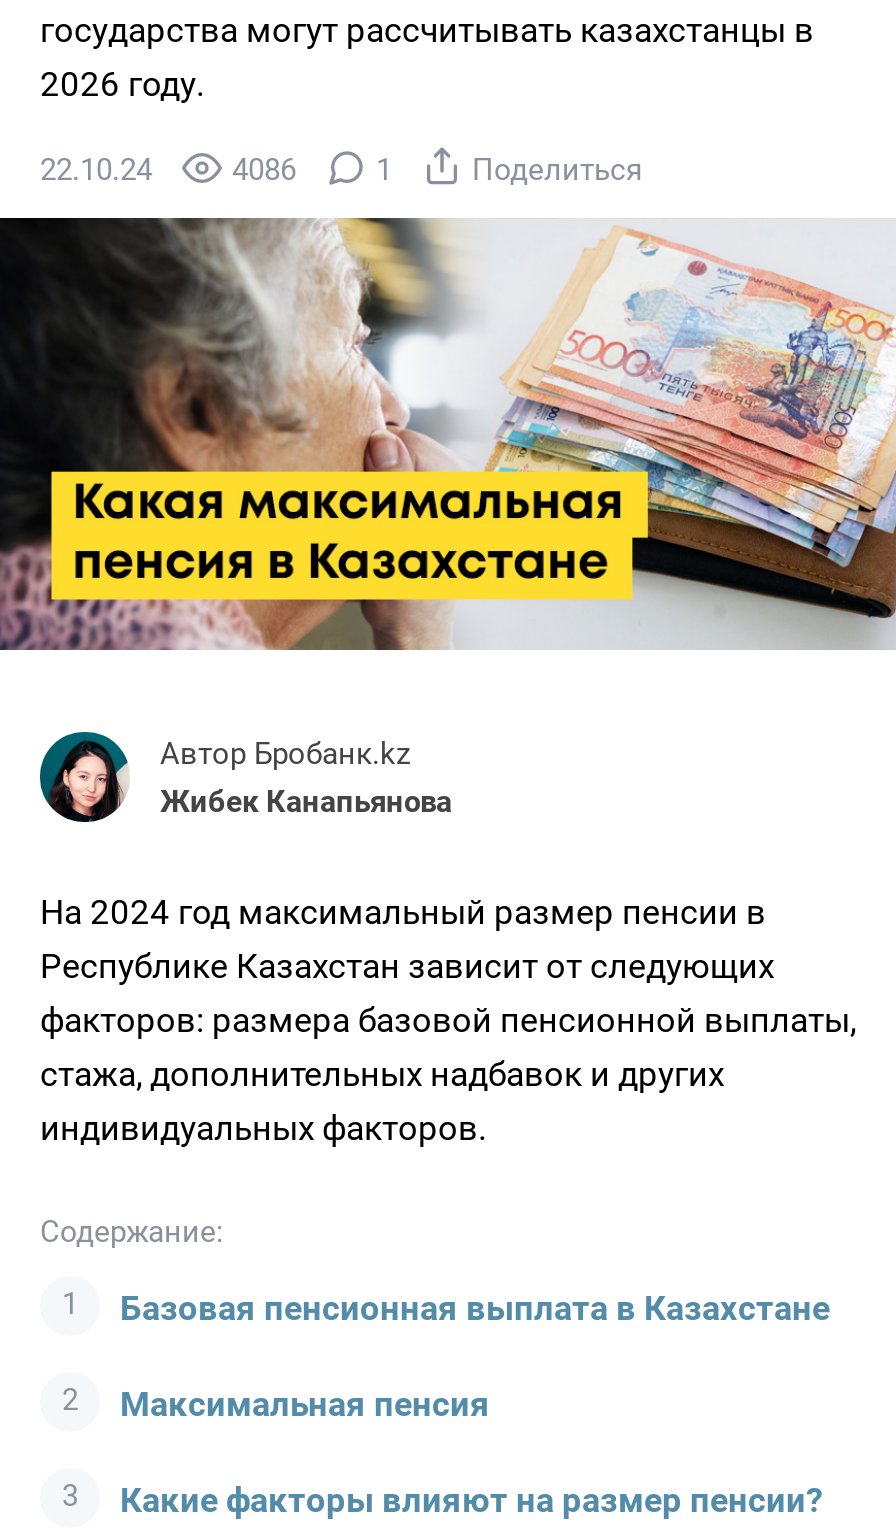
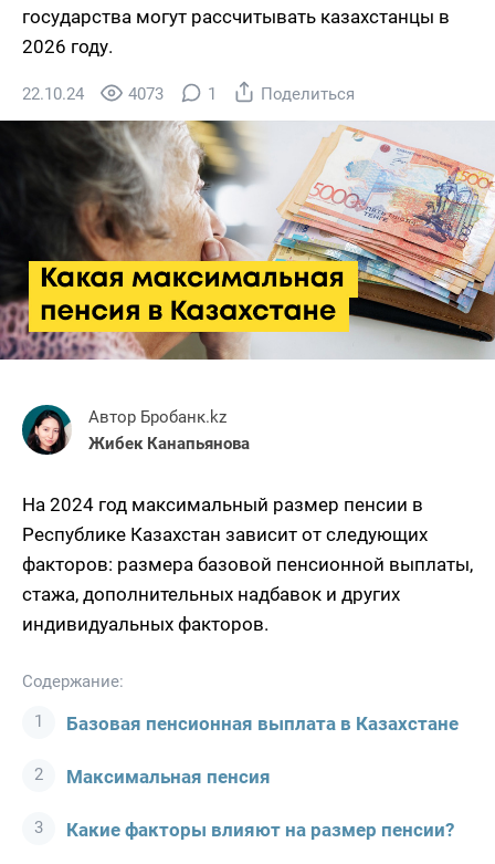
- 4086
+ 4073
